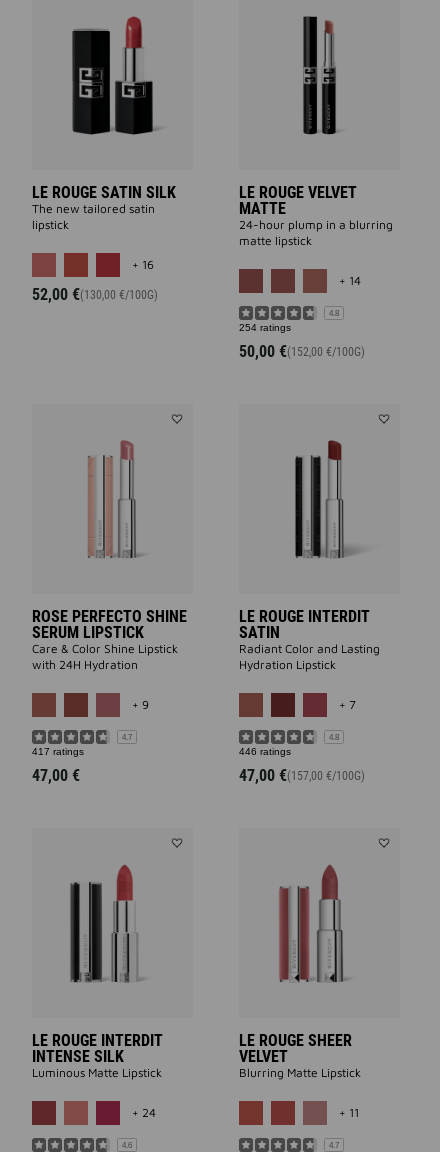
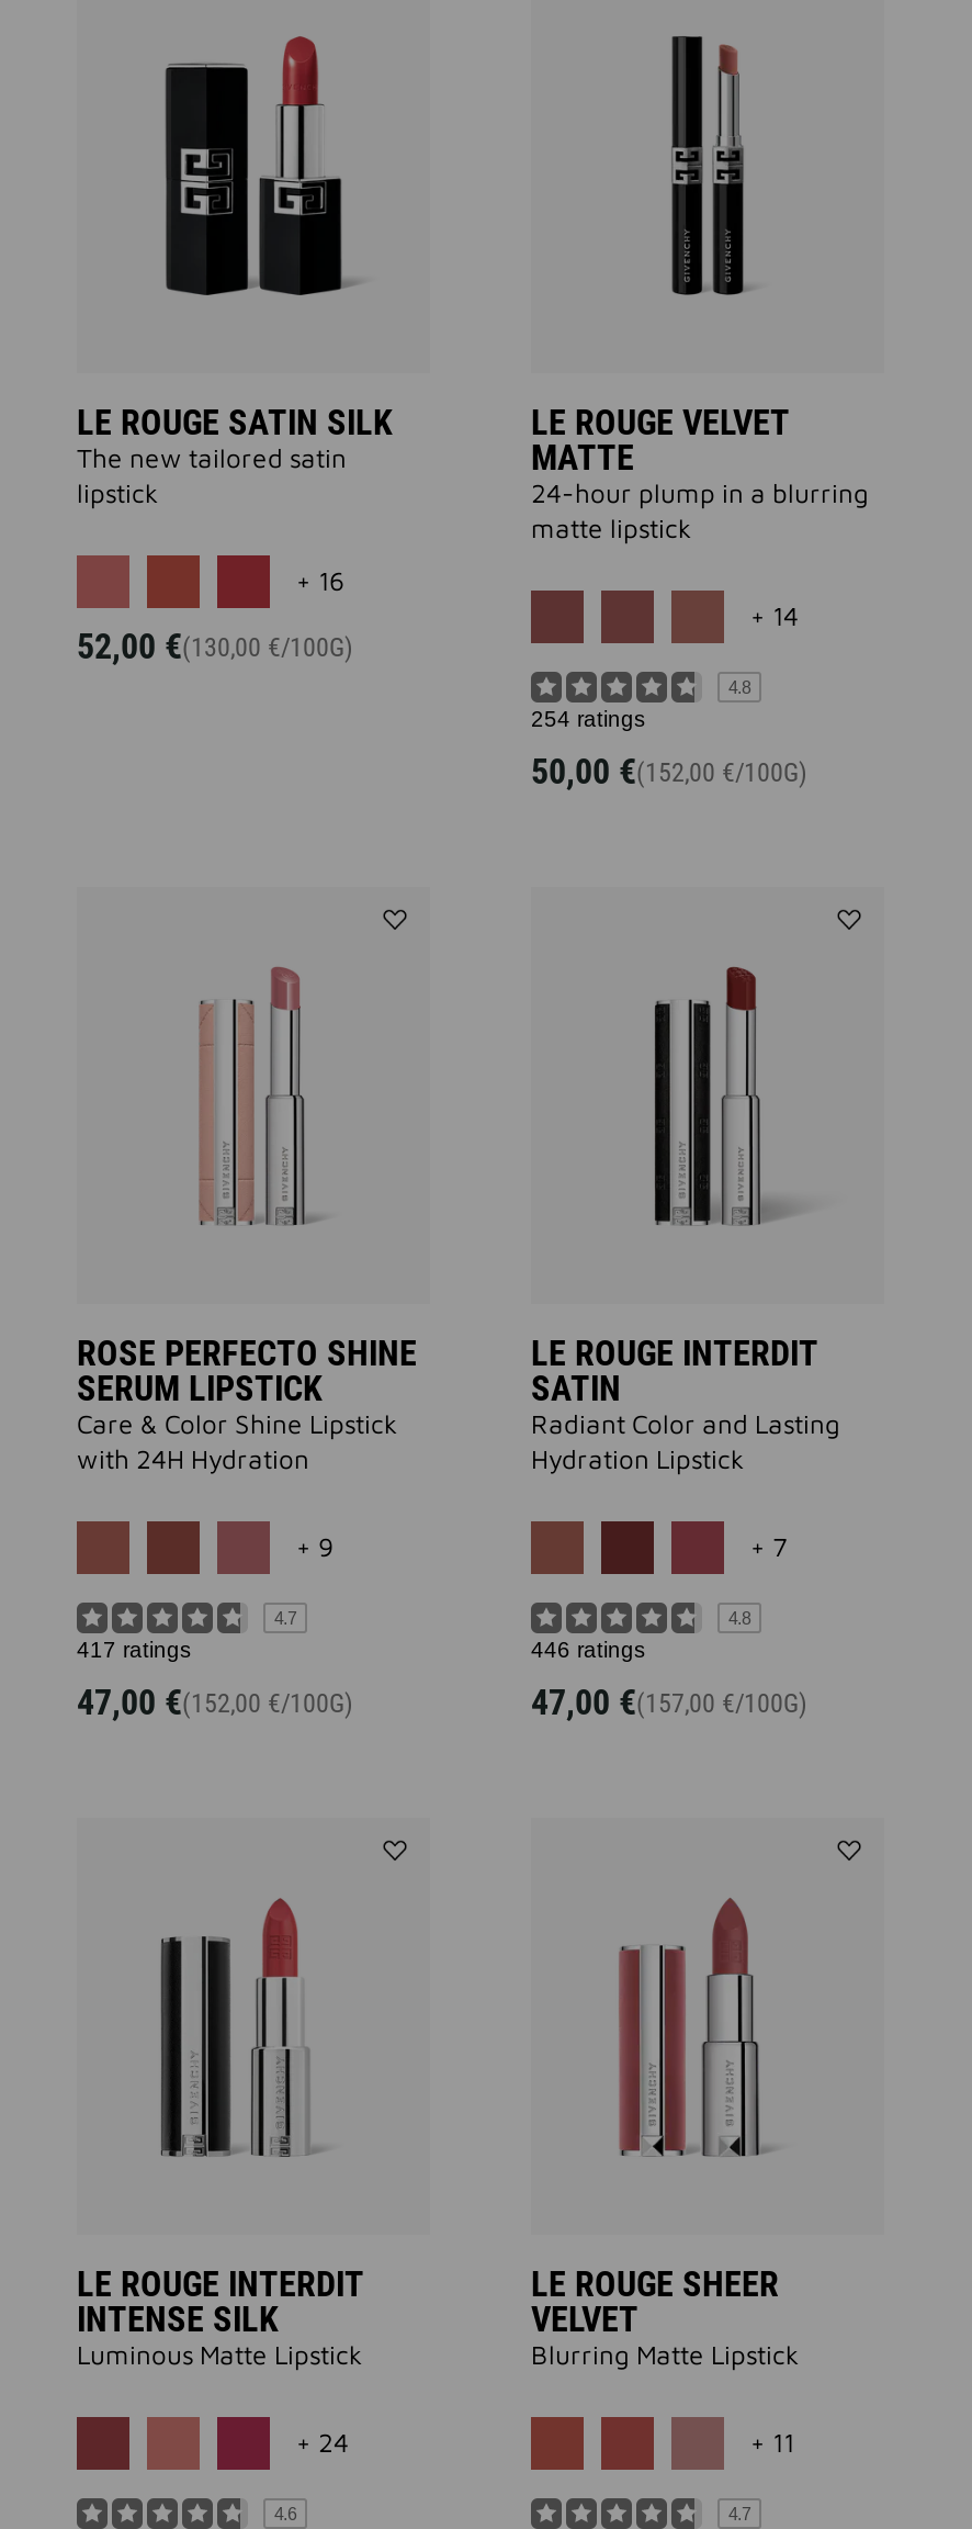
- 47,00 €
+ 47,00 €(152,00 €/100G)
